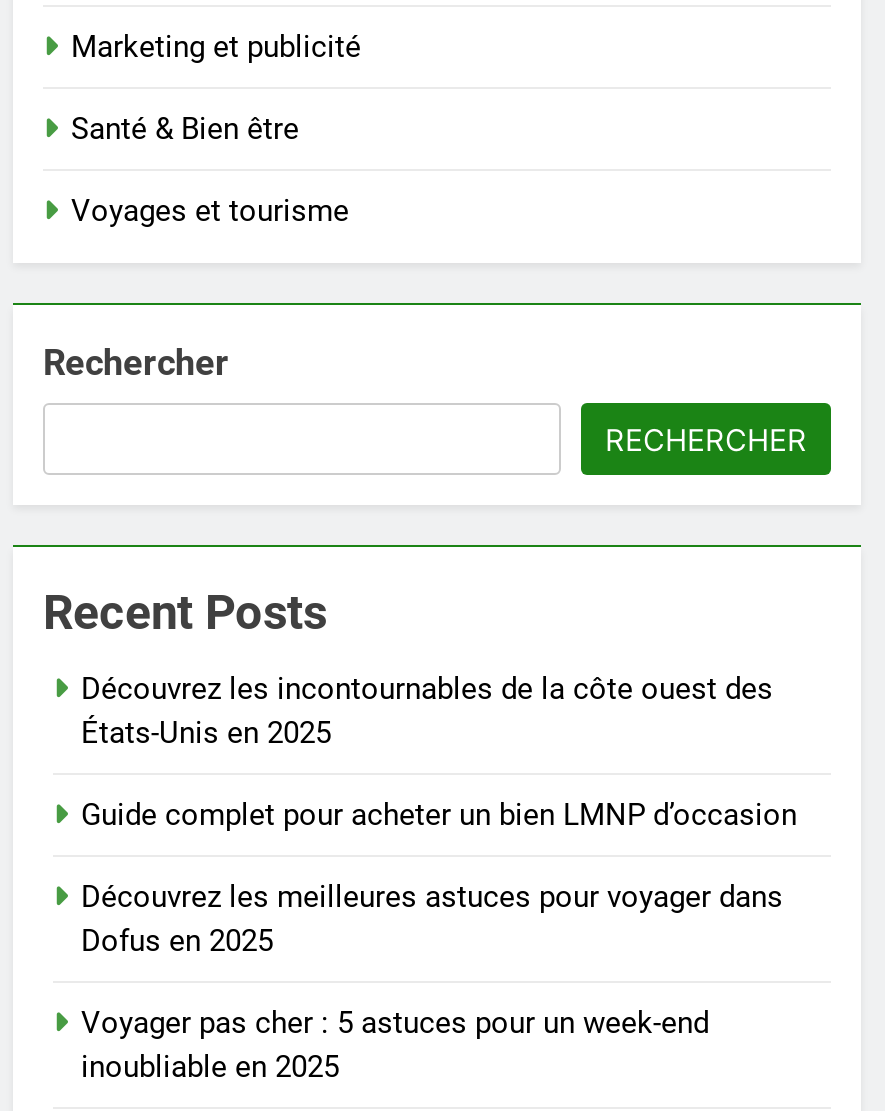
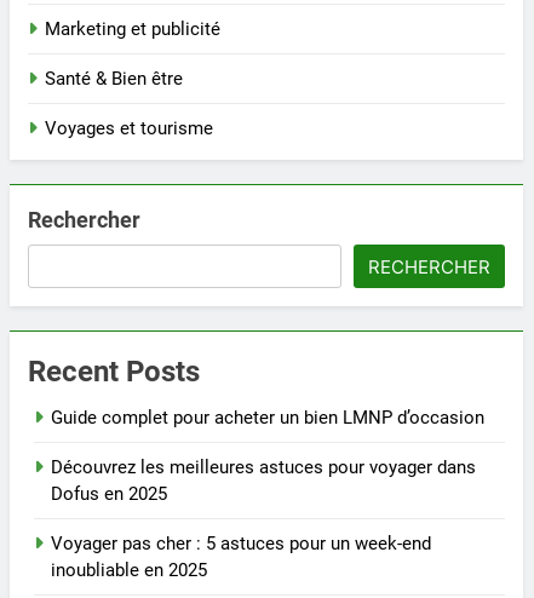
- Découvrez les incontournables de la côte ouest des
- États-Unis en 2025
